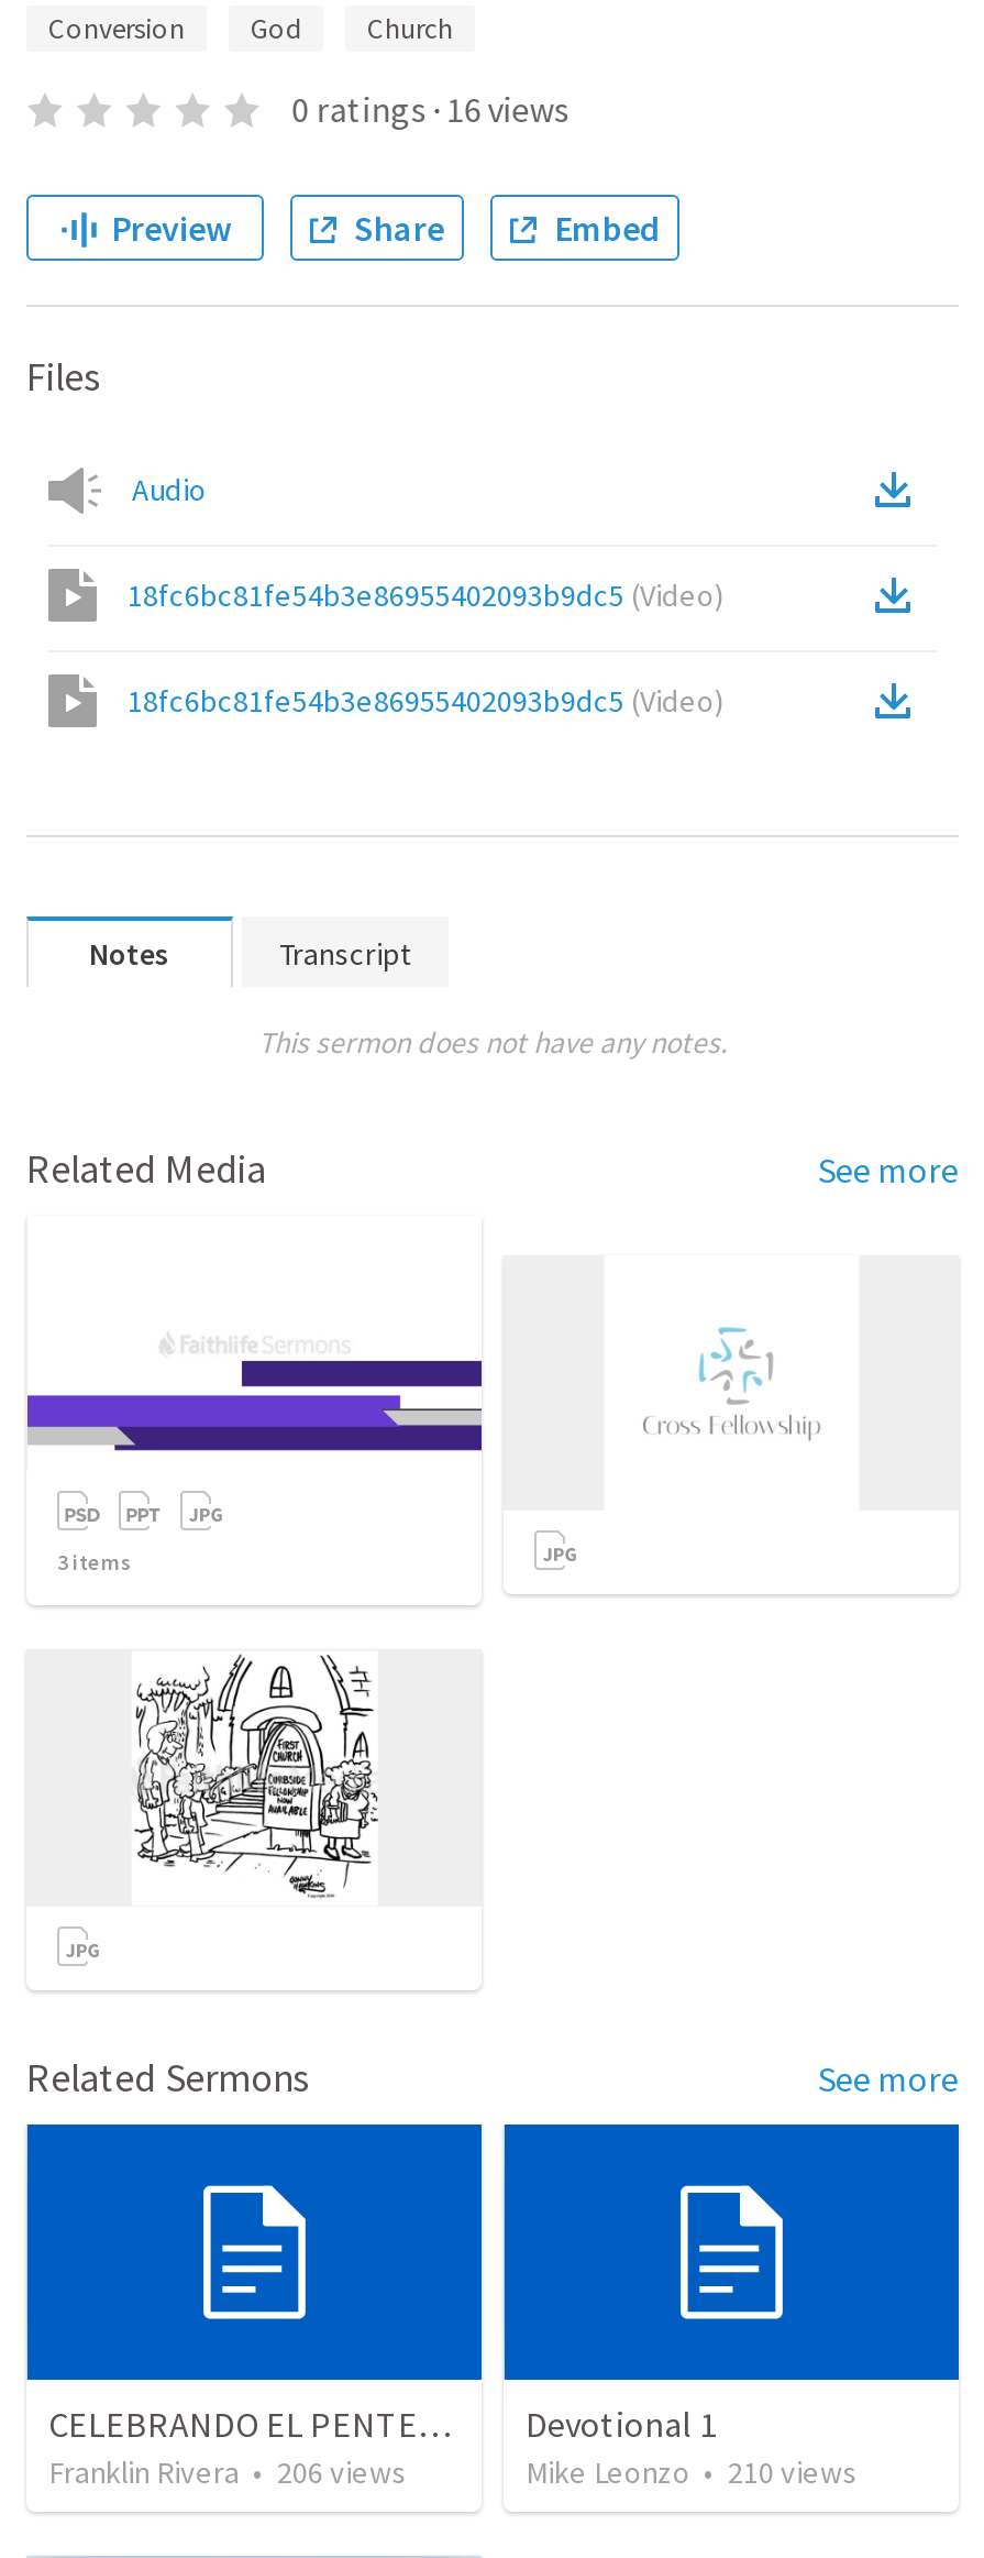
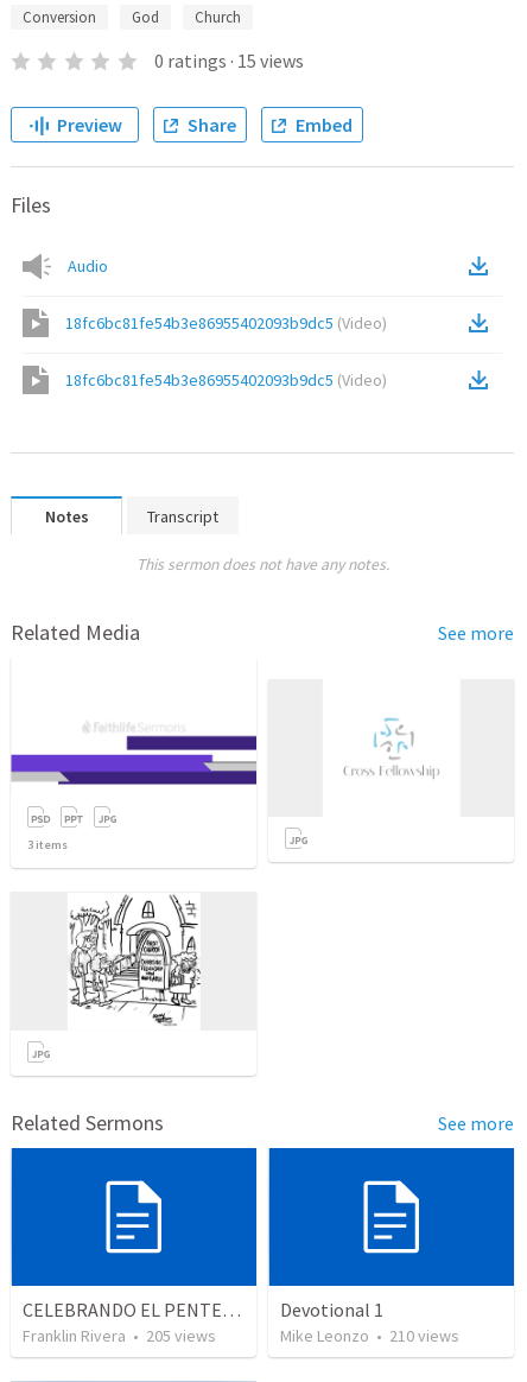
- 0 ratings · 16 views
+ 0 ratings · 15 views

- Franklin Rivera • 206 views
+ Franklin Rivera • 205 views
